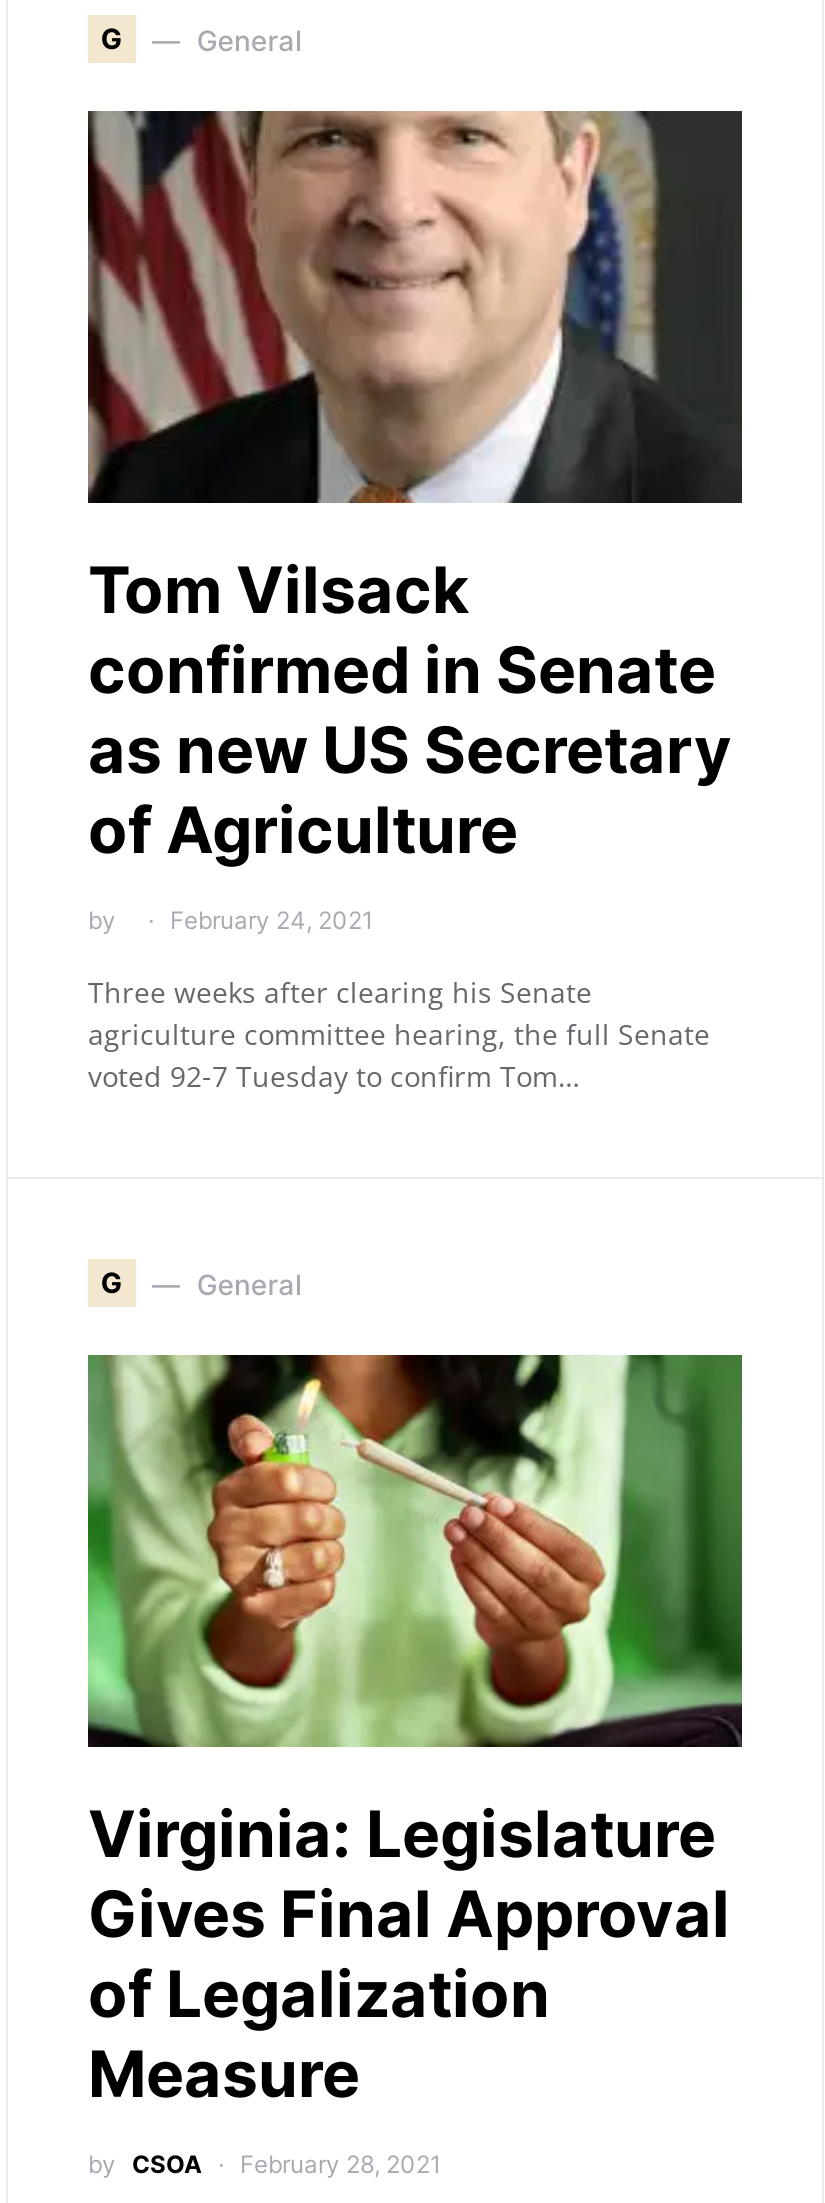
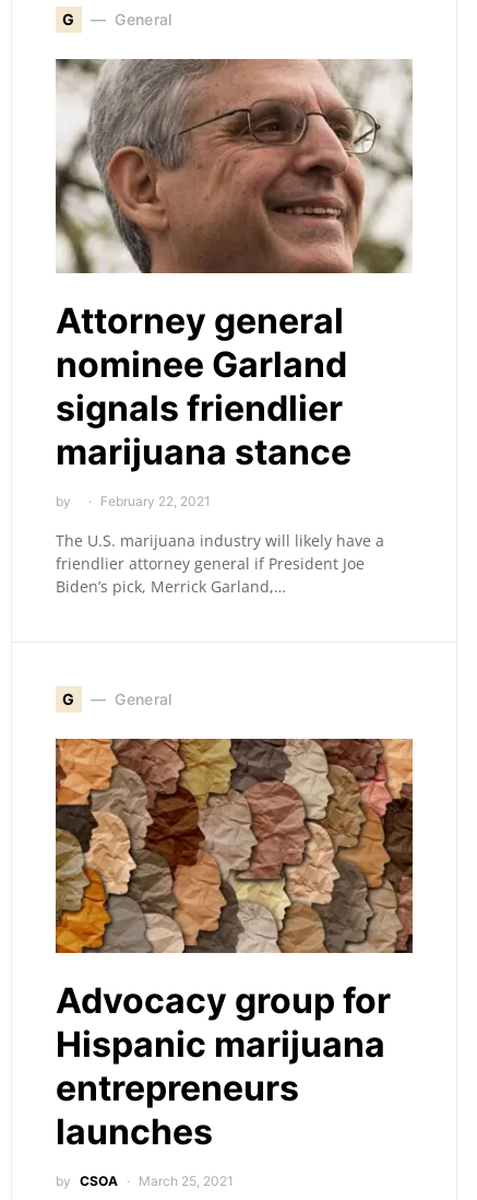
- [image]
- Tom Vilsack
- confirmed in Senate
- as new US Secretary
- of Agriculture
+ [image]
+ Attorney general
+ nominee Garland
+ signals friendlier
+ marijuana stance

- by February 24, 2021
+ by February 22, 2021

- Three weeks after clearing his Senate
- agriculture committee hearing, the full Senate
- voted 92-7 Tuesday to confirm Tom…
+ The U.S. marijuana industry will likely have a
+ friendlier attorney general if President Joe
+ Biden’s pick, Merrick Garland,…

- [image]
- Virginia: Legislature
- Gives Final Approval
- of Legalization
- Measure
+ [image]
+ Advocacy group for
+ Hispanic marijuana
+ entrepreneurs
+ launches

- February 28, 2021
+ March 25, 2021
